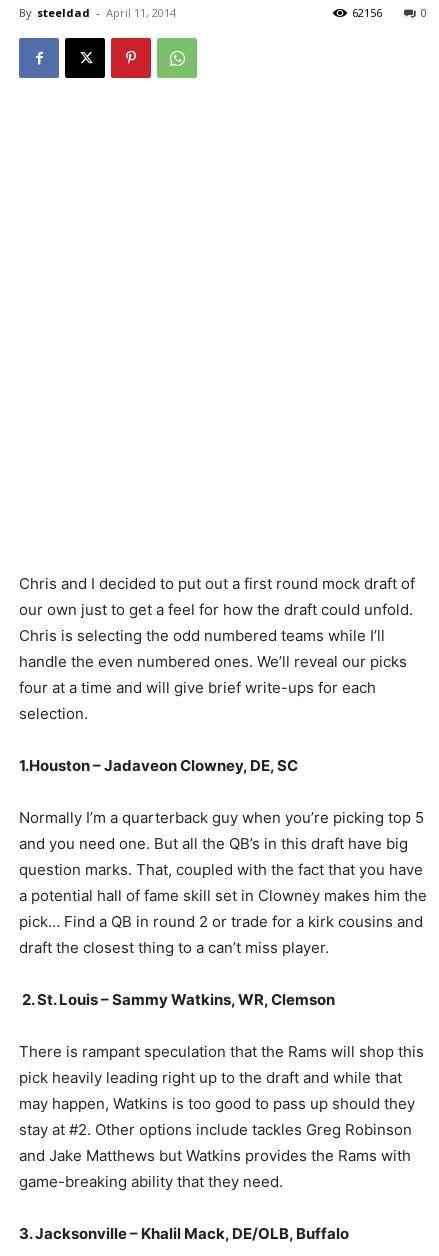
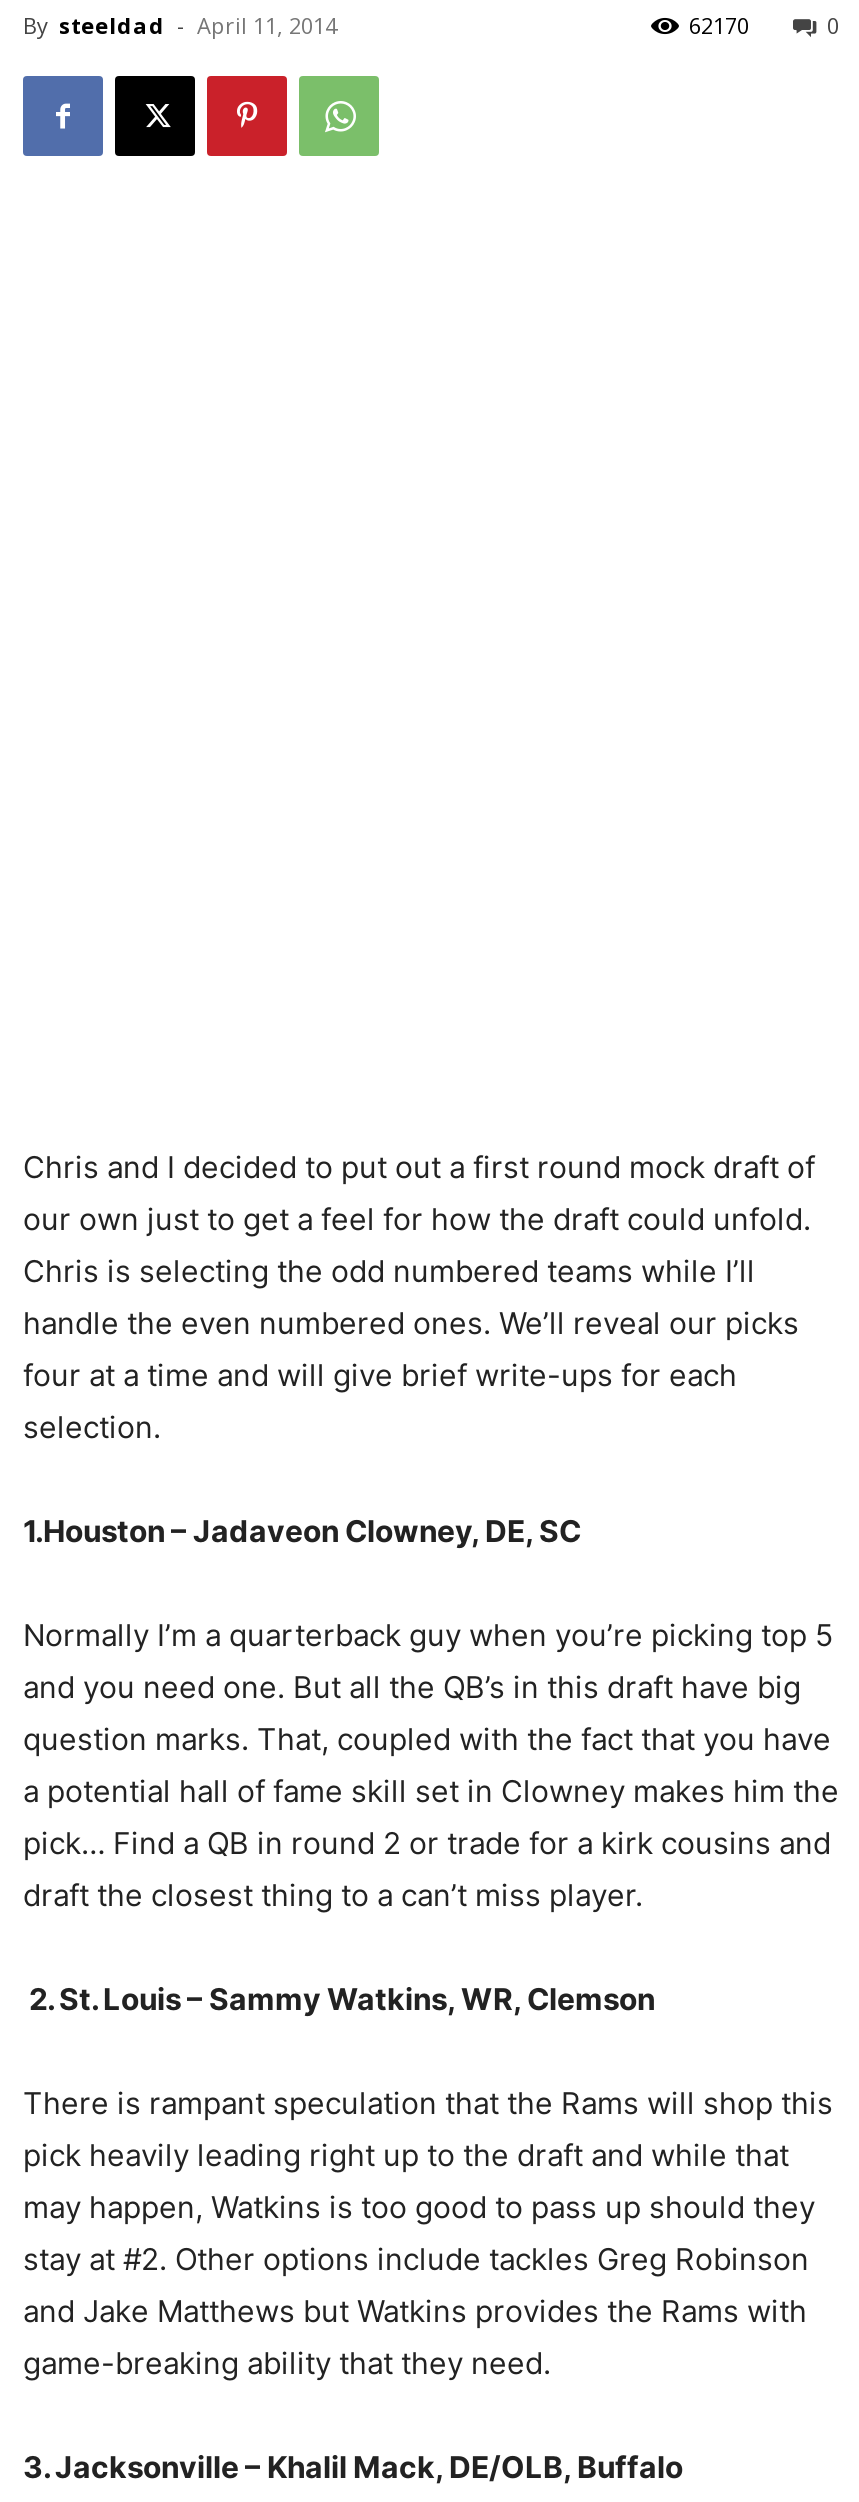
- 62156
+ 62170
